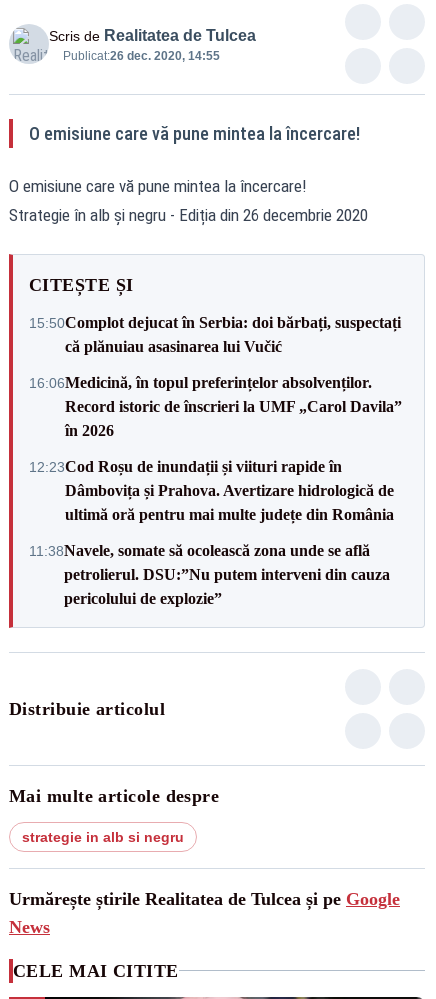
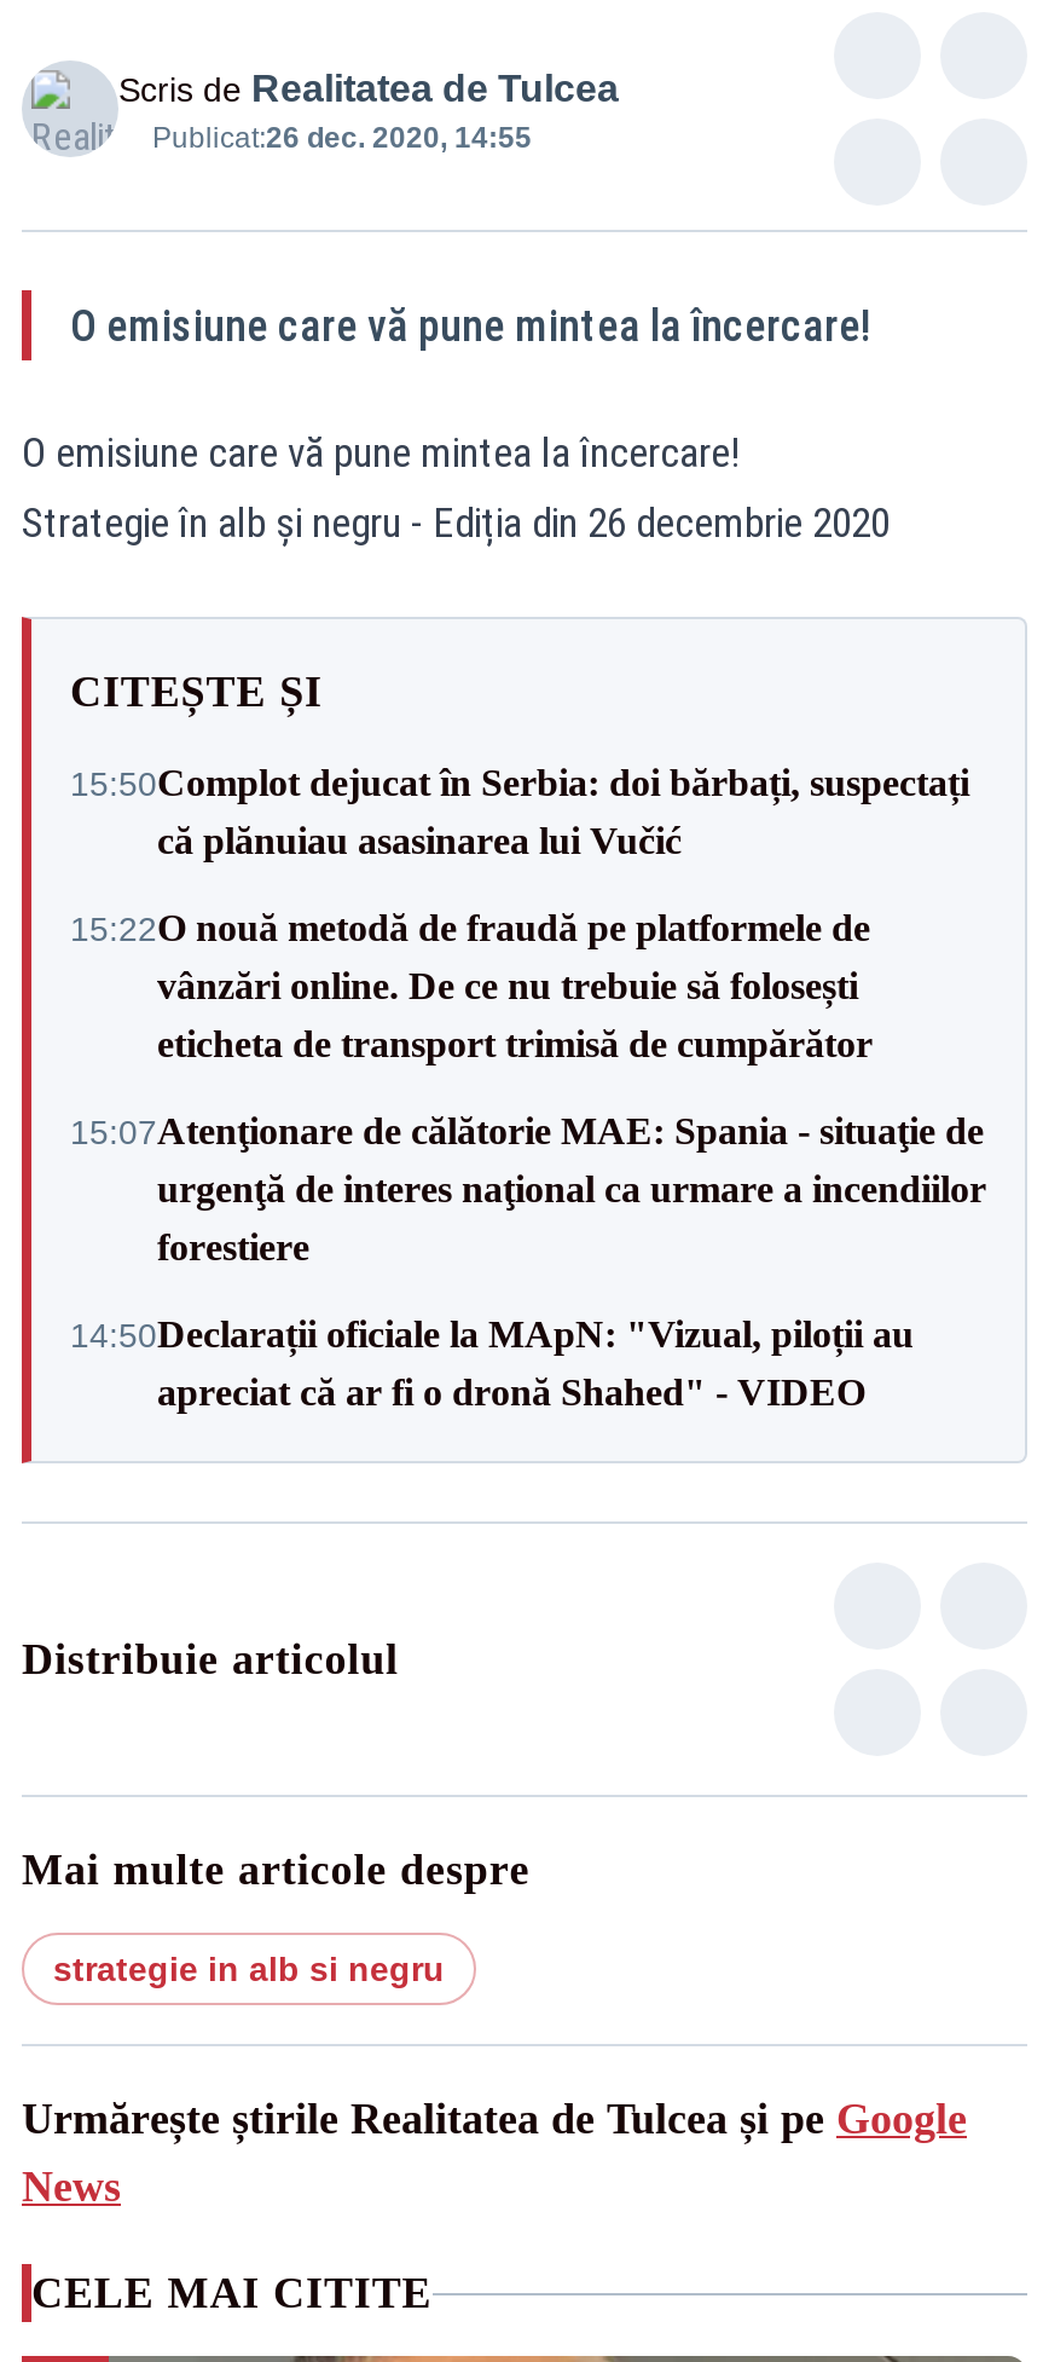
- 16:06Medicină, în topul preferințelor absolvenților.
- Record istoric de înscrieri la UMF „Carol Davila”
- în 2026
+ 15:22O nouă metodă de fraudă pe platformele de
+ vânzări online. De ce nu trebuie să folosești
+ eticheta de transport trimisă de cumpărător

- 12:23Cod Roșu de inundații și viituri rapide în
- Dâmbovița și Prahova. Avertizare hidrologică de
- ultimă oră pentru mai multe județe din România
+ 15:07Atenţionare de călătorie MAE: Spania - situaţie de
+ urgenţă de interes naţional ca urmare a incendiilor
+ forestiere

- 11:38Navele, somate să ocolească zona unde se află
- petrolierul. DSU:”Nu putem interveni din cauza
- pericolului de explozie”
+ 14:50Declarații oficiale la MApN: "Vizual, piloții au
+ apreciat că ar fi o dronă Shahed" - VIDEO
